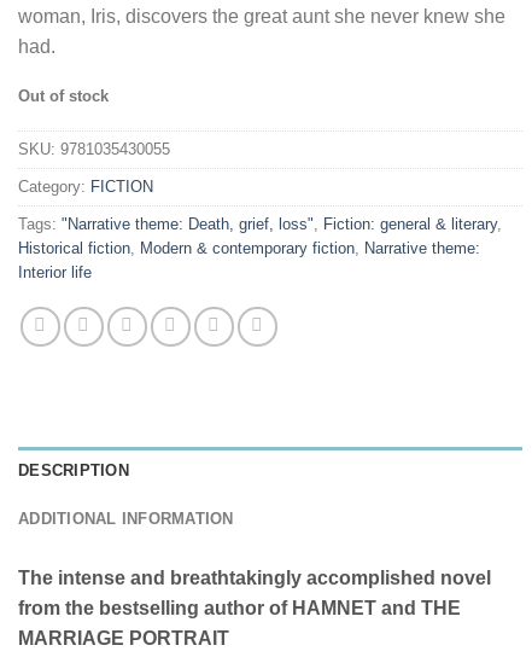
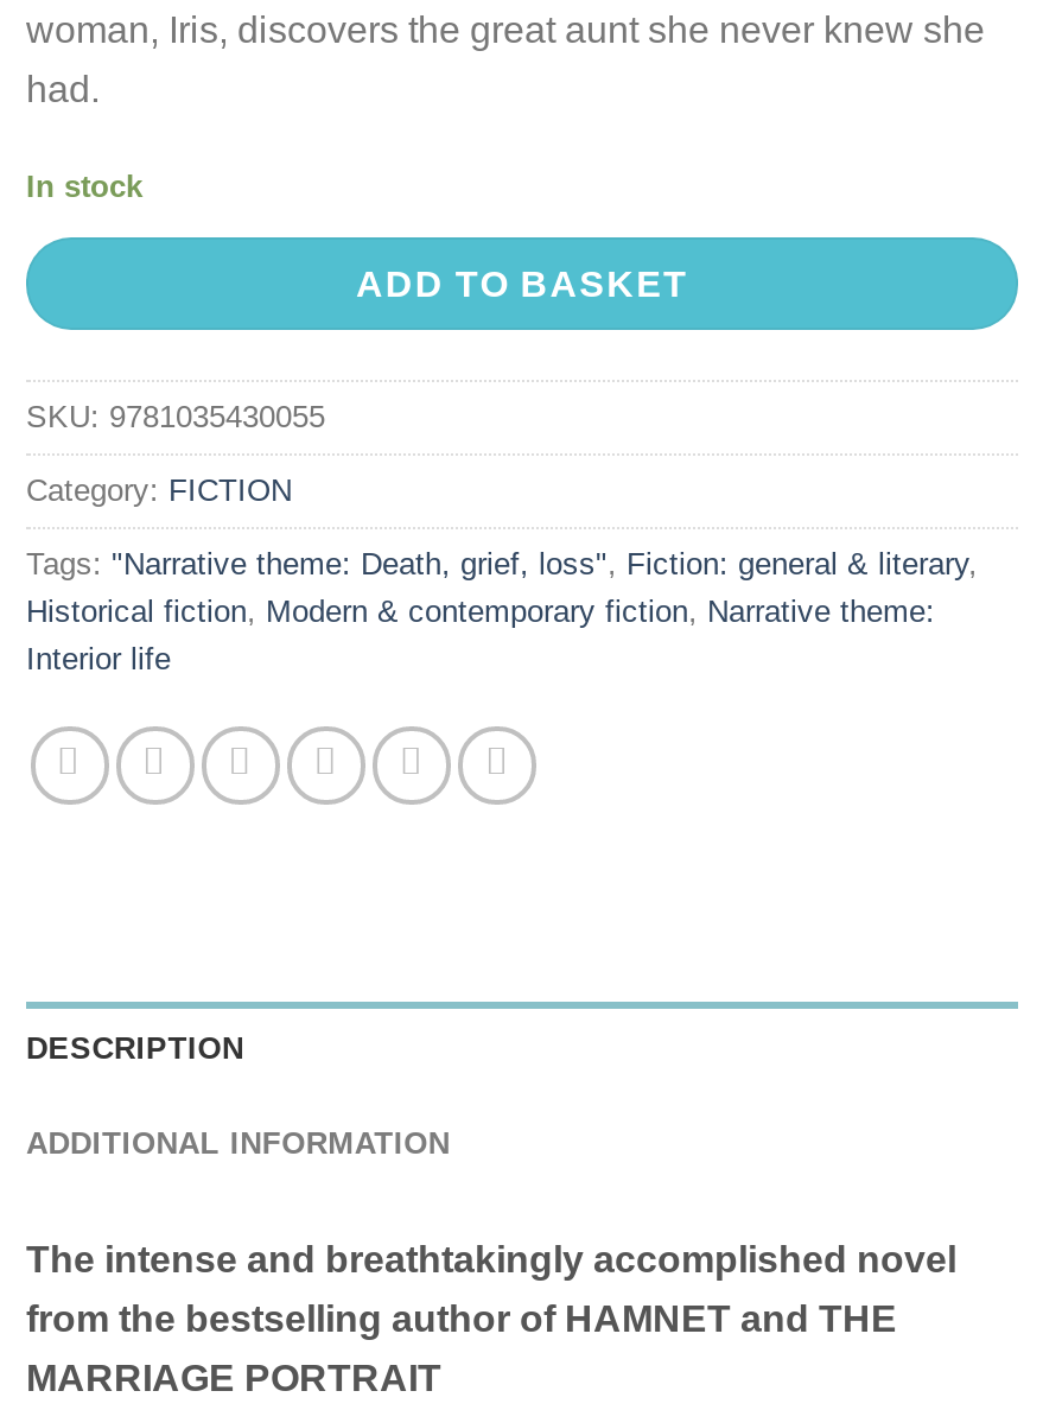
- Out of stock
+ In stock
+ ADD TO BASKET
